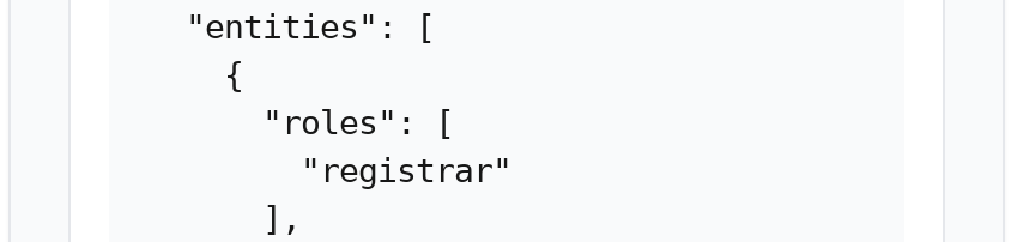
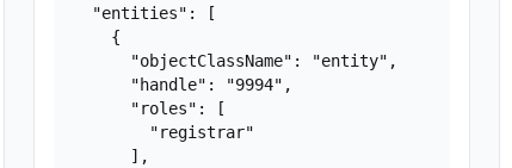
+ "objectClassName": "entity",
+ "handle": "9994",
